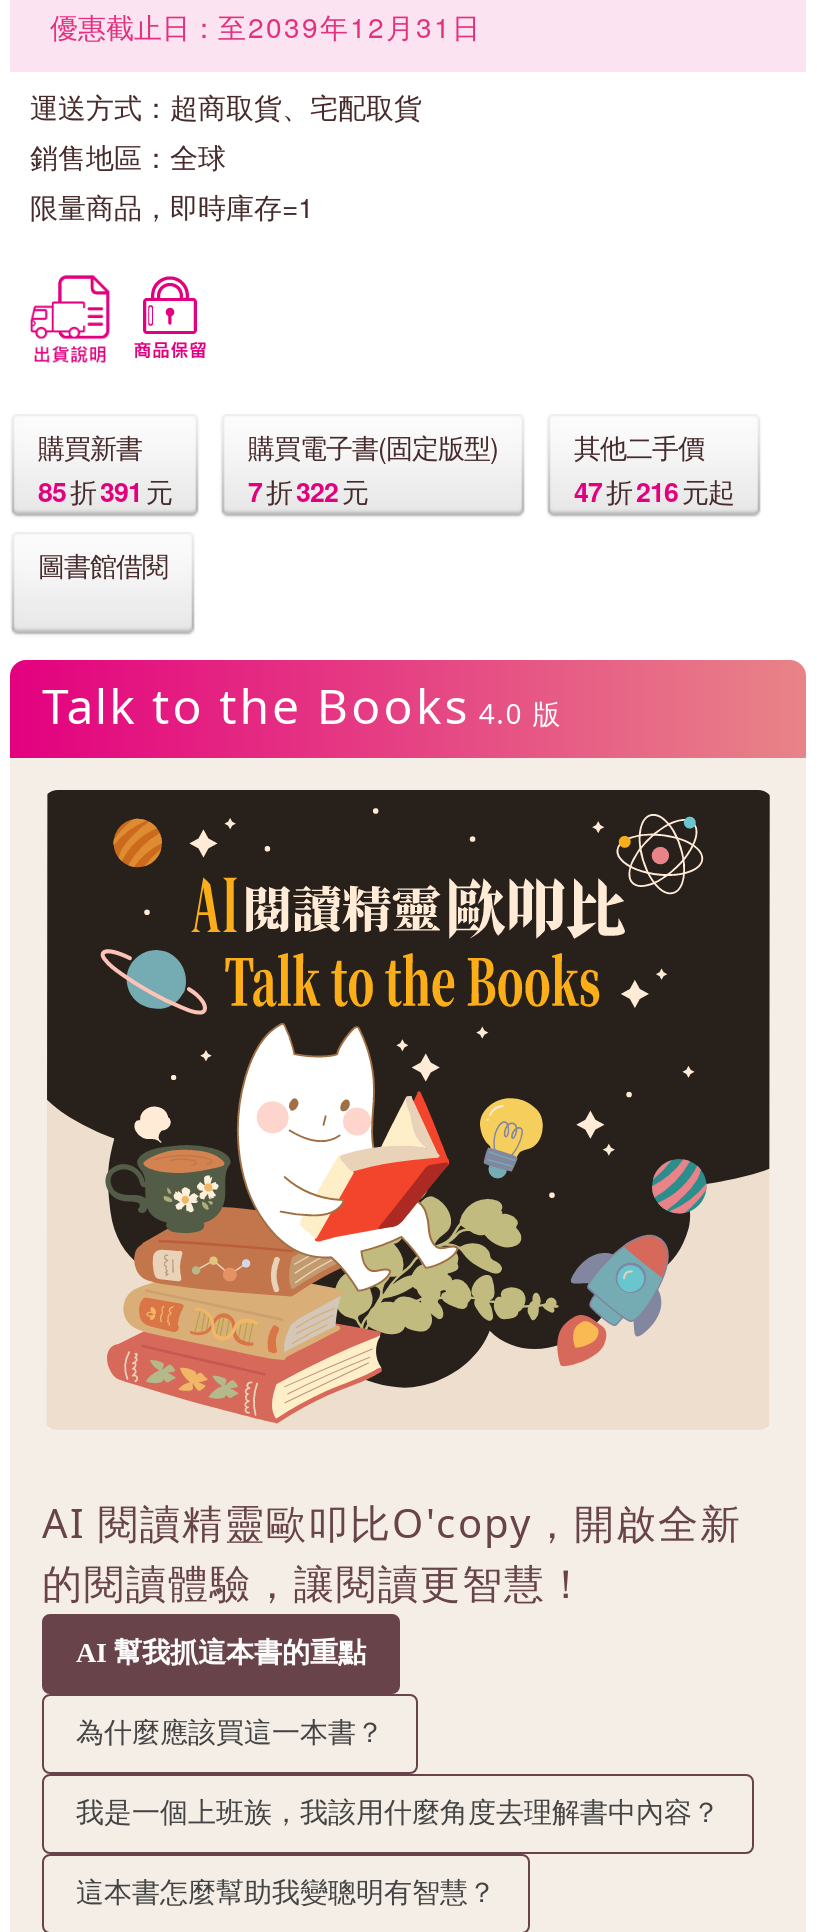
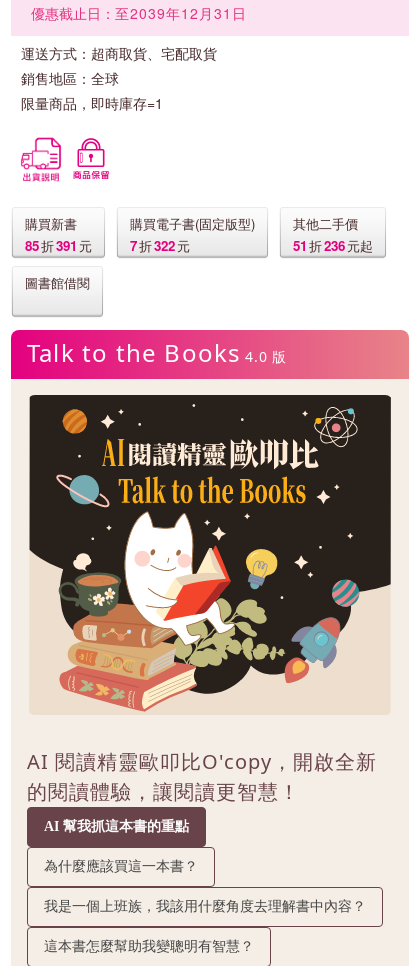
- 47 折 216 元起
+ 51 折 236 元起
